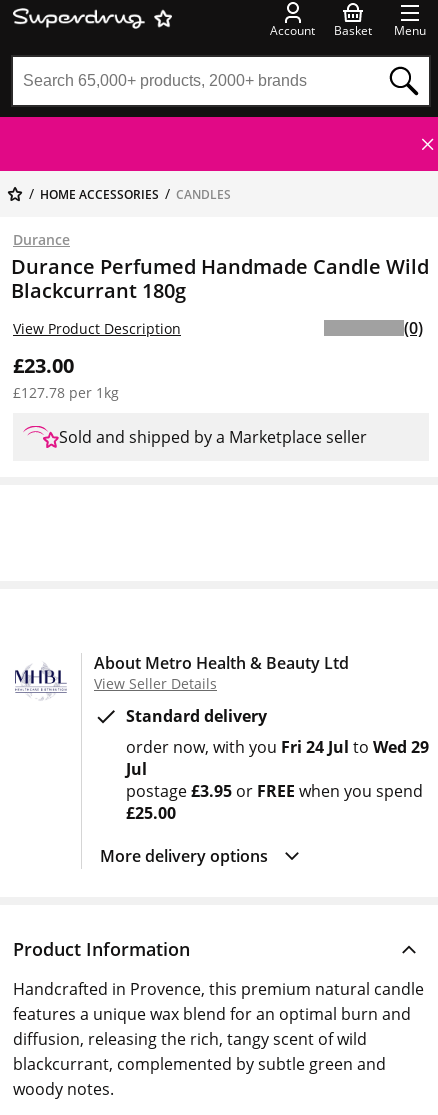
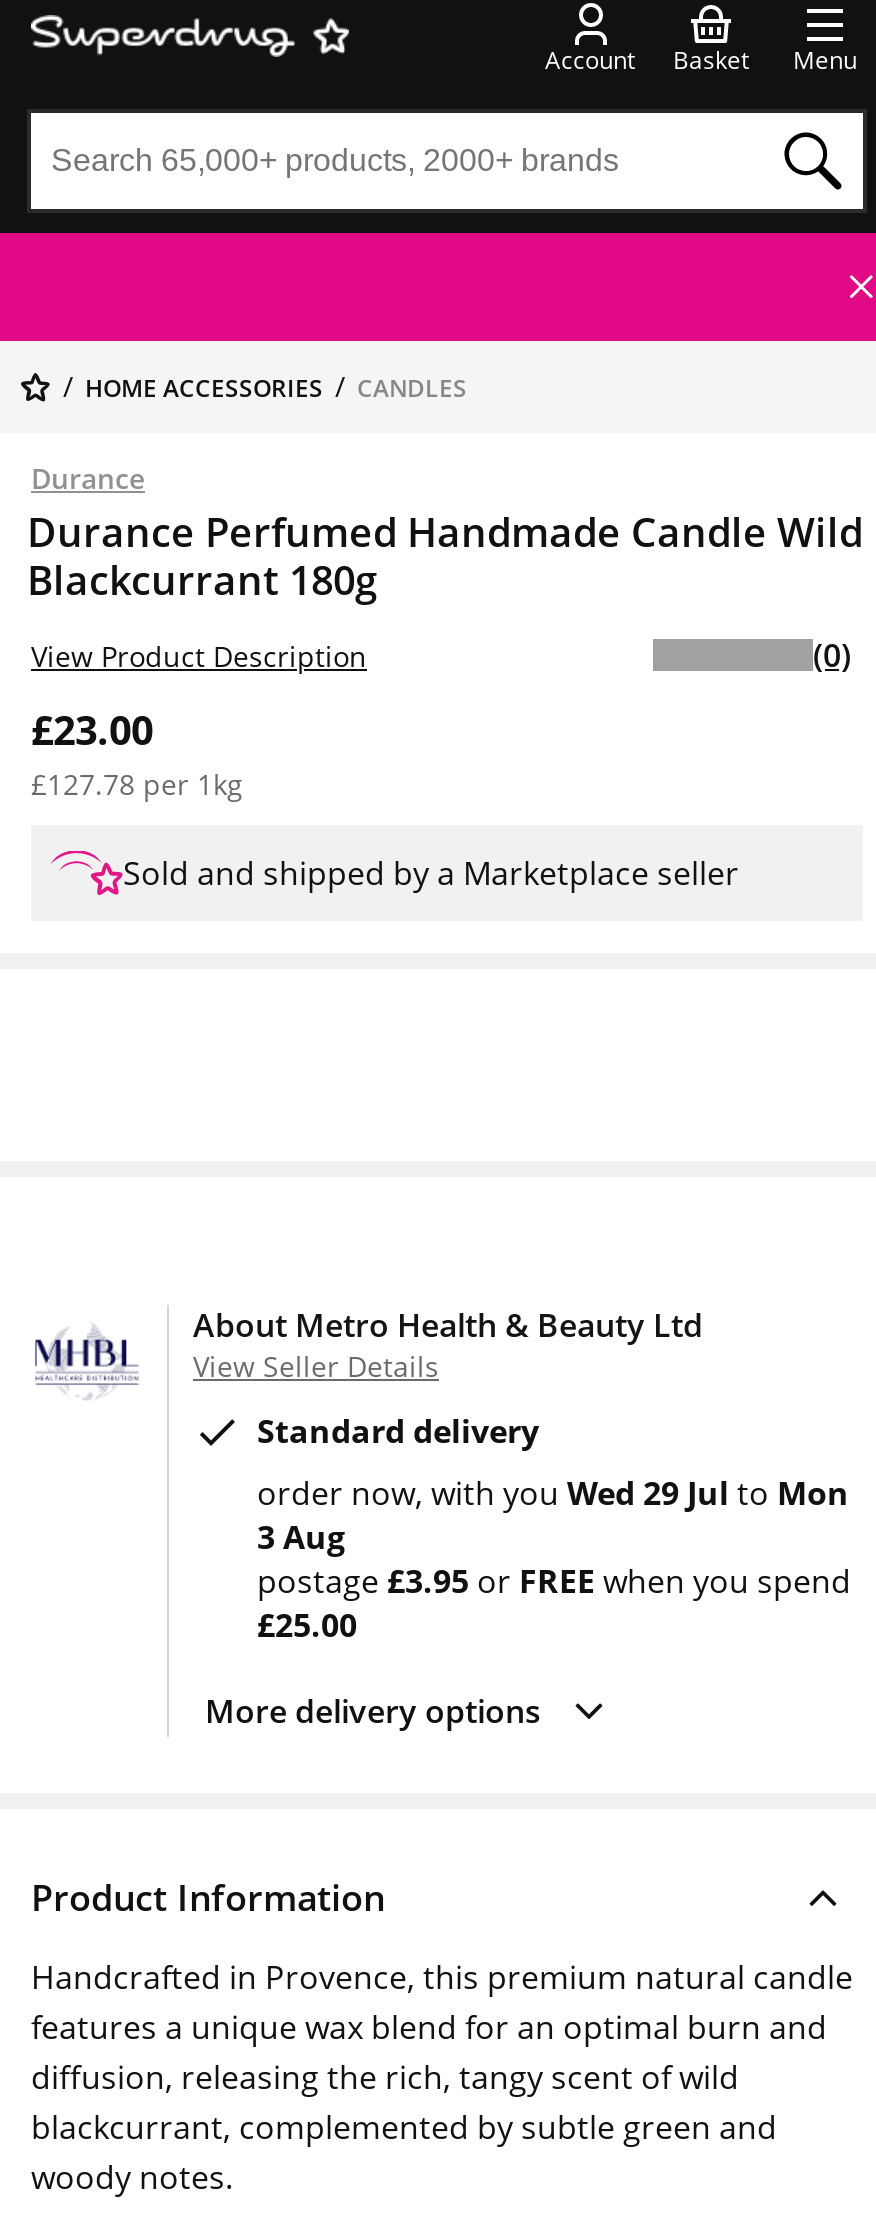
- order now with you Fri 24 Jul to Wed 29
- Jul
+ order now with you Wed 29 Jul to Mon
+ 3 Aug
